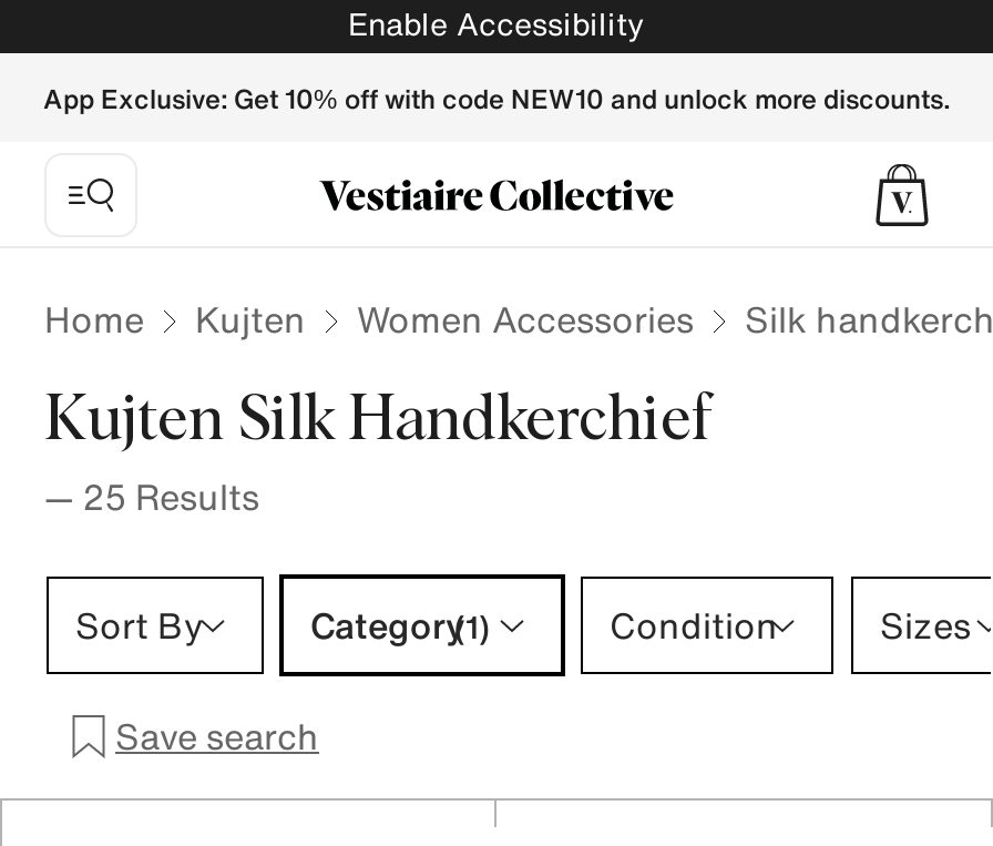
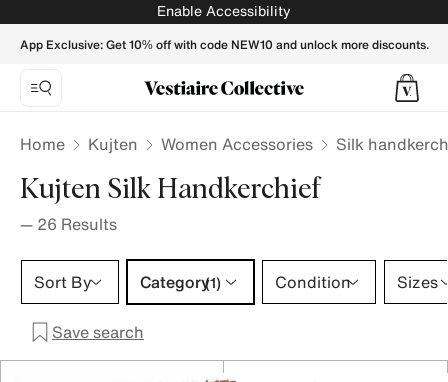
- — 25 Results
+ — 26 Results
